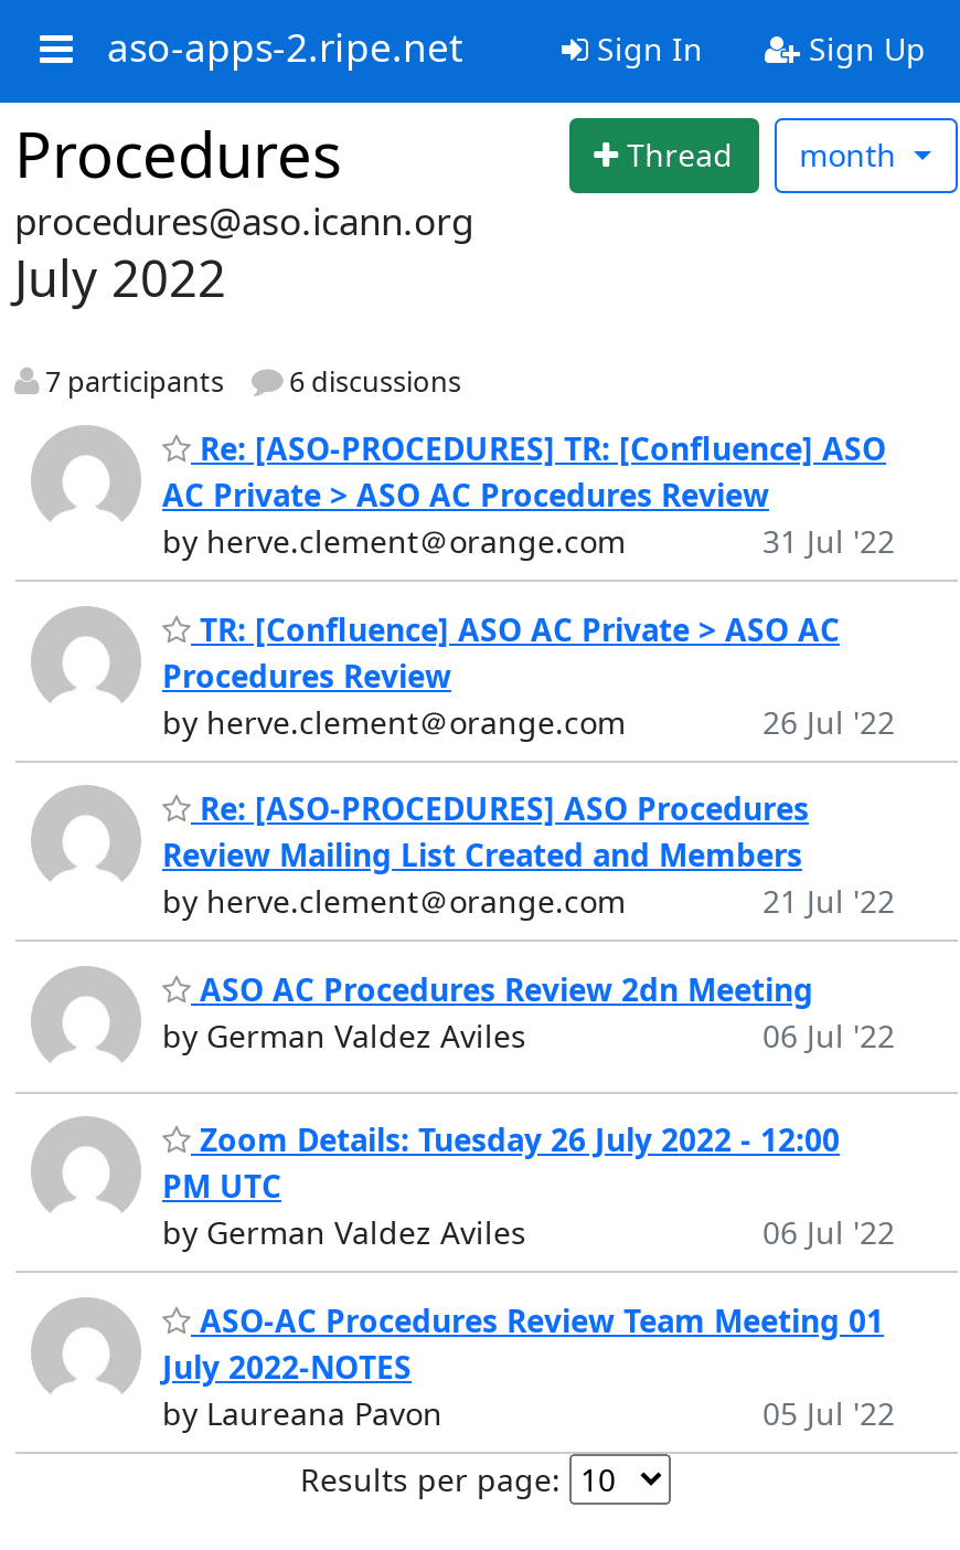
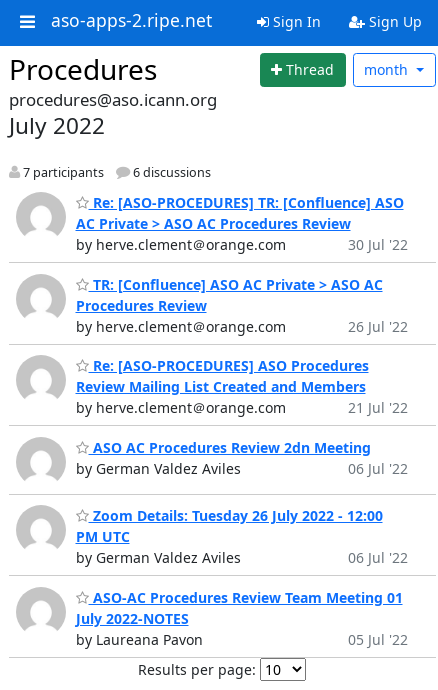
- 31 Jul '22
+ 30 Jul '22
